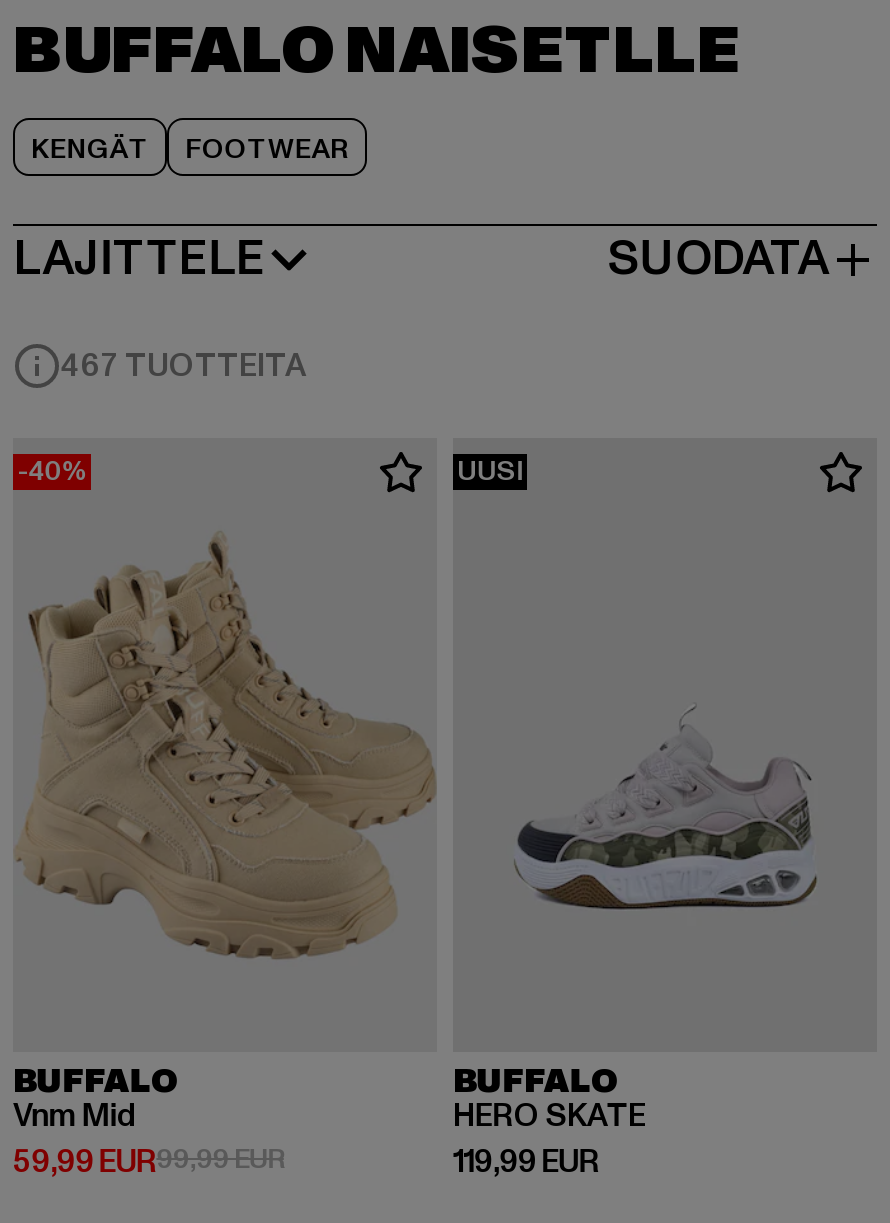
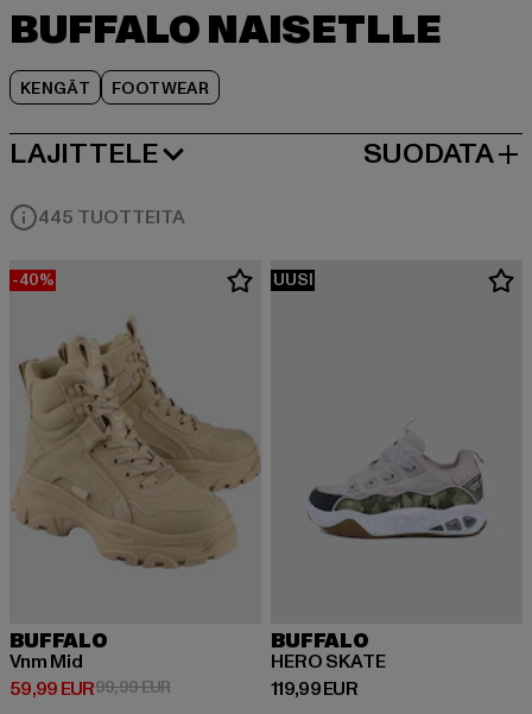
- 467 TUOTTEITA
+ 445 TUOTTEITA
